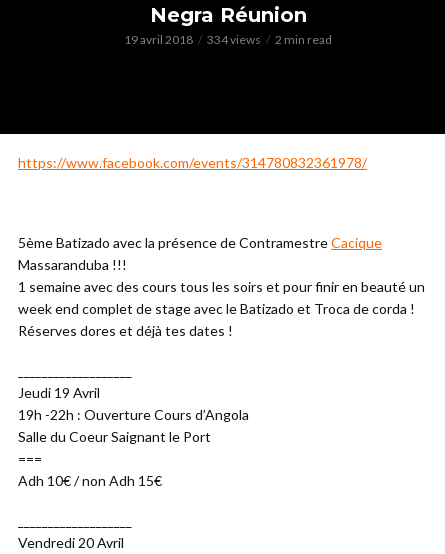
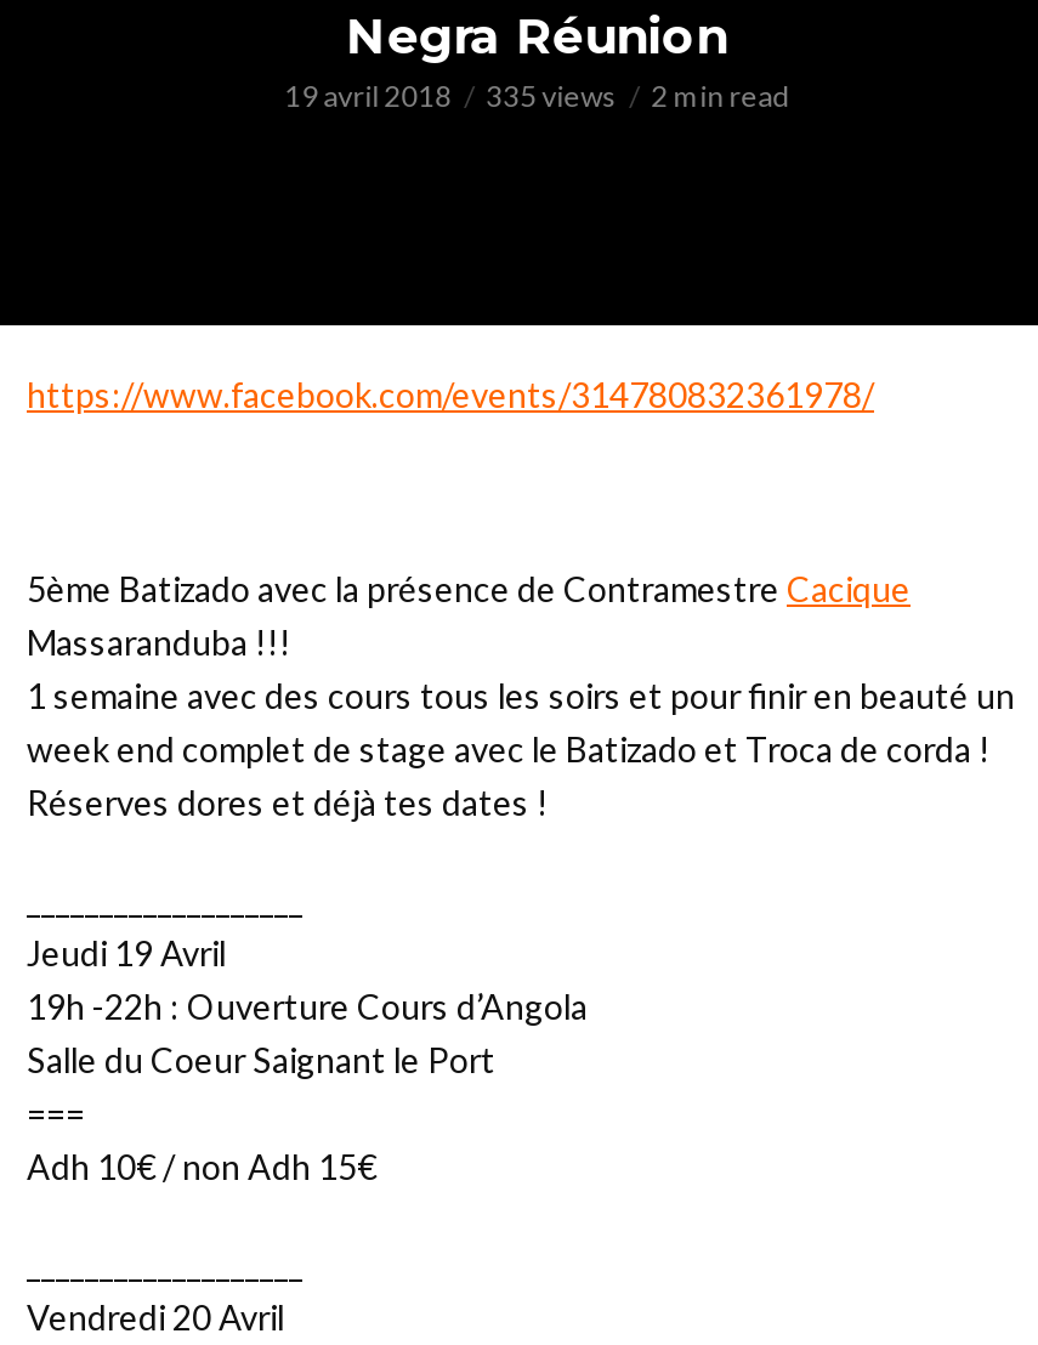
- 19 avril 2018 334 views 2 min read
+ 19 avril 2018 335 views 2 min read
